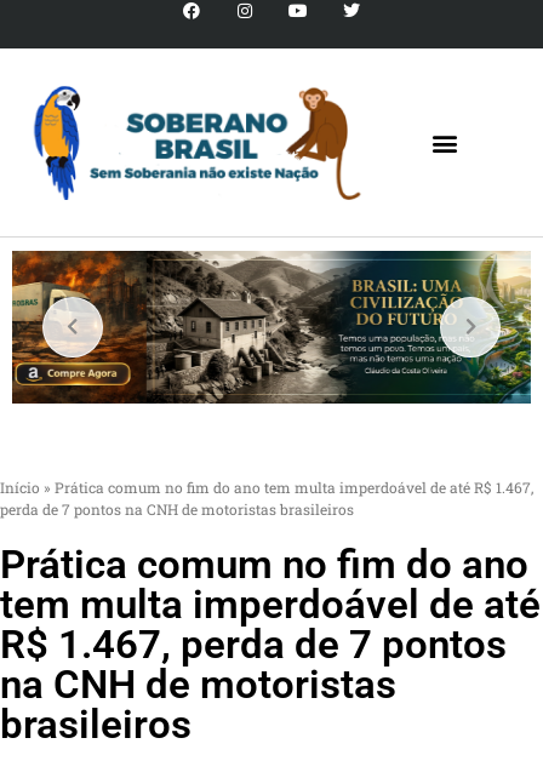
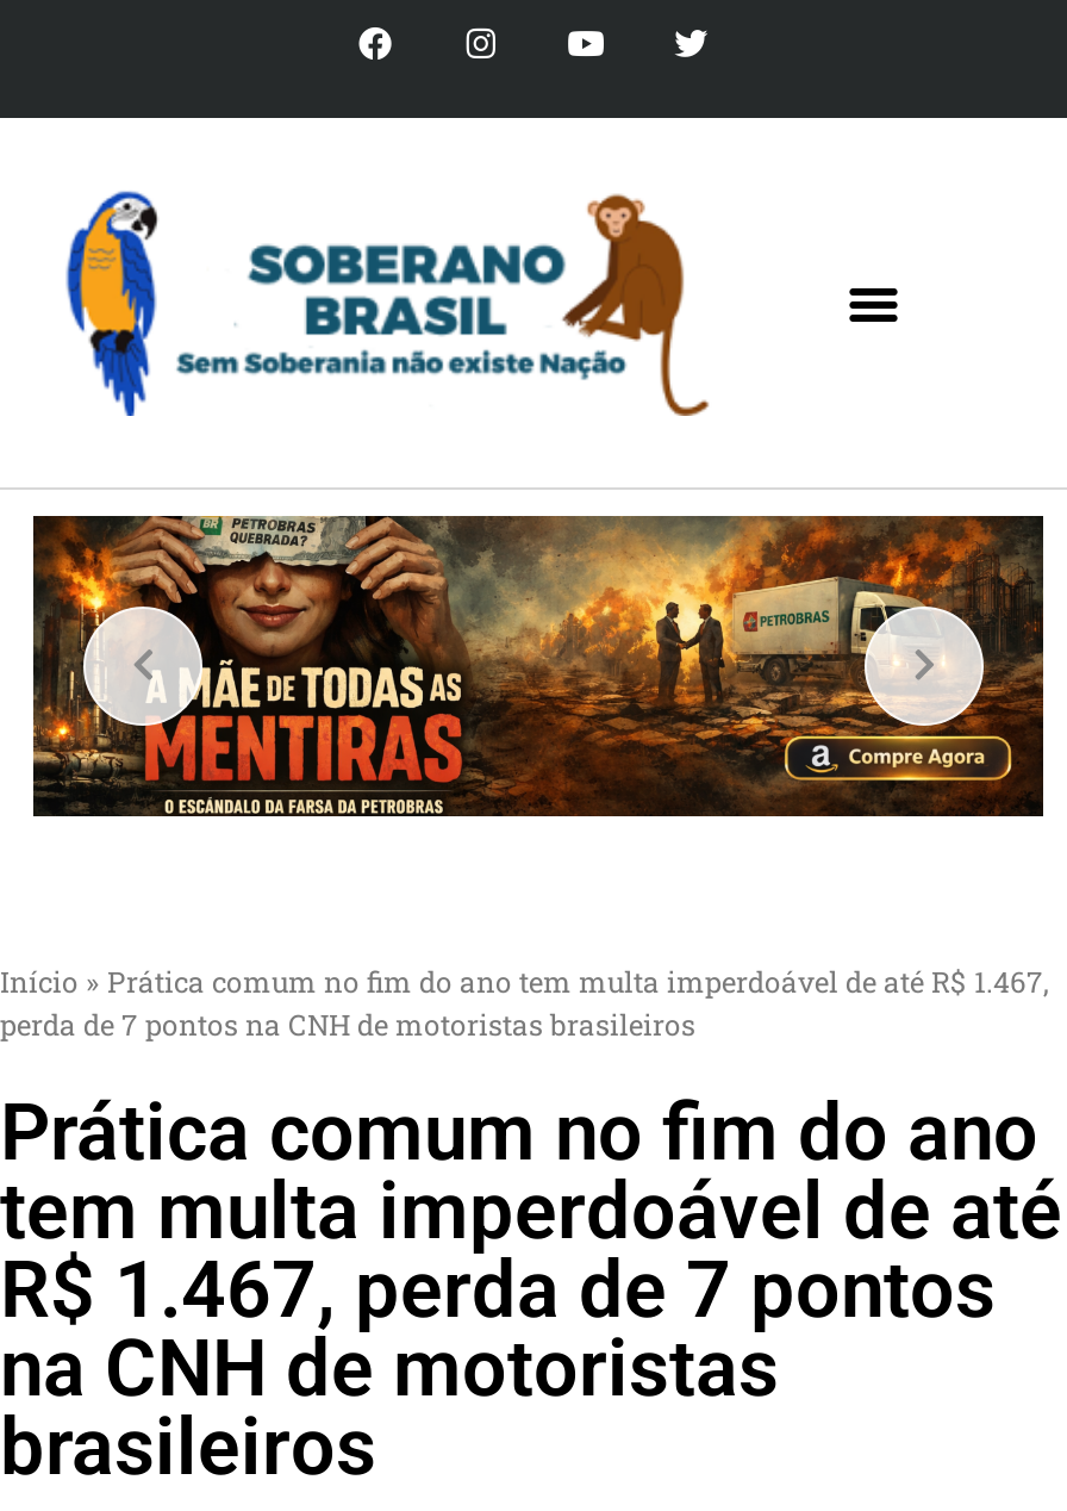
- [image]
+ [image]
